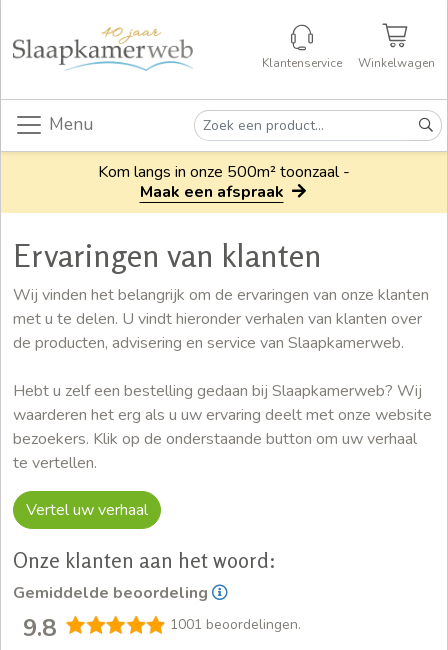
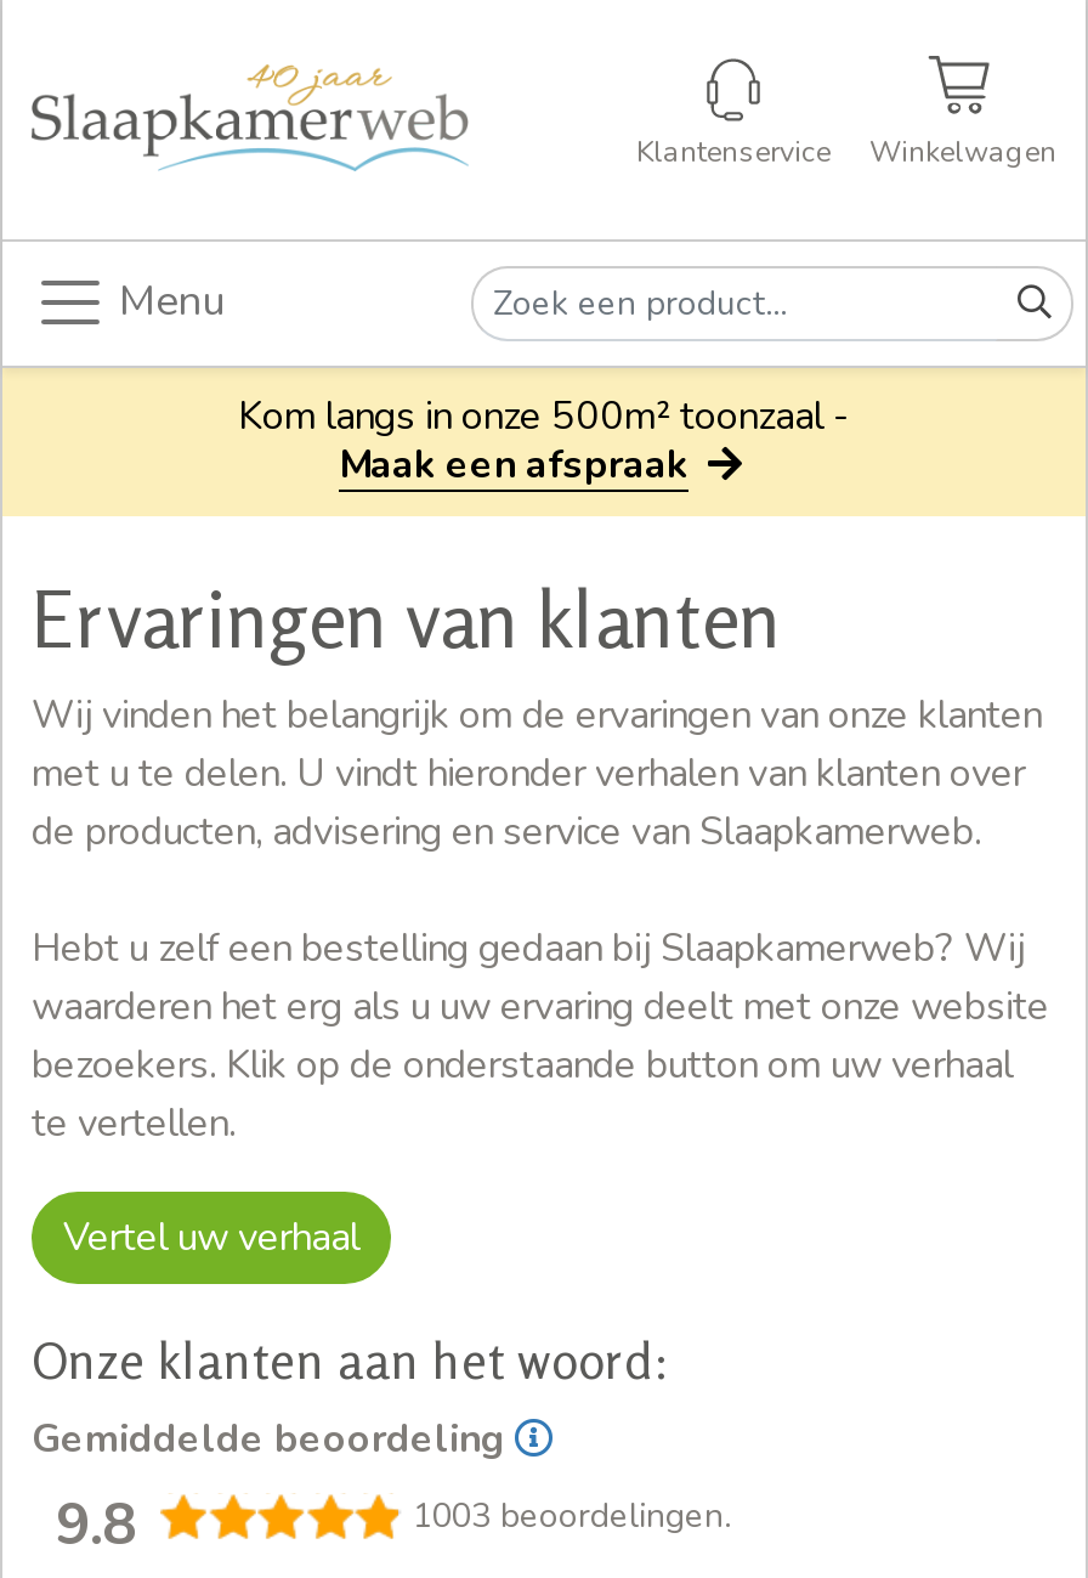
- 1001 beoordelingen.
+ 1003 beoordelingen.
